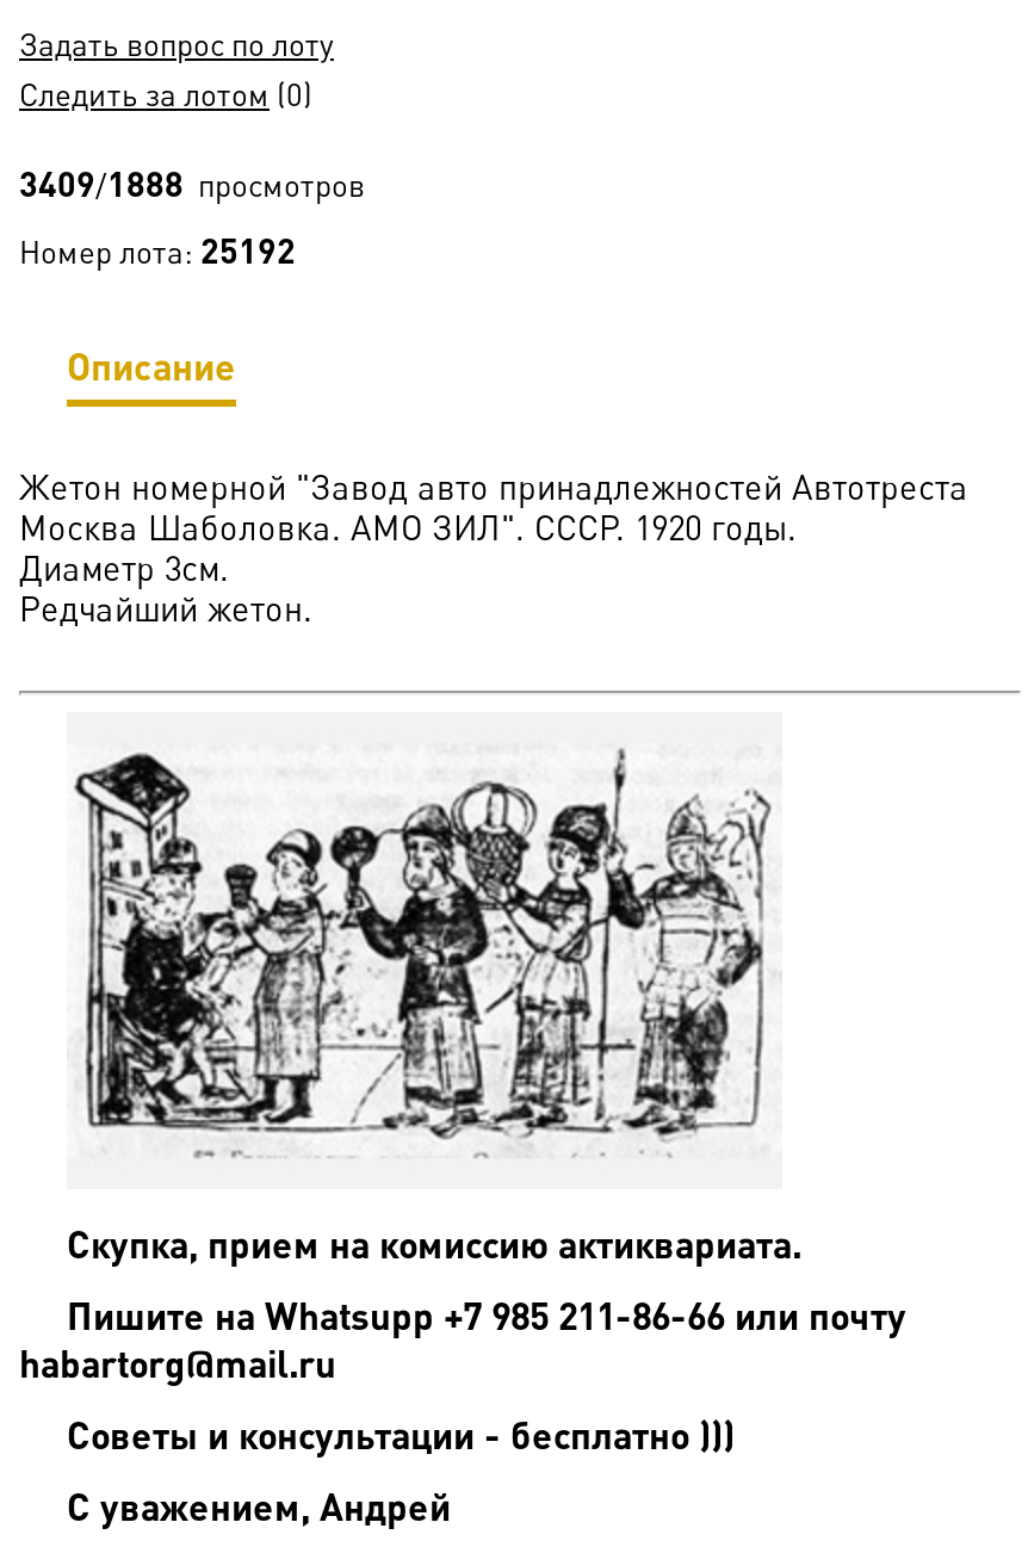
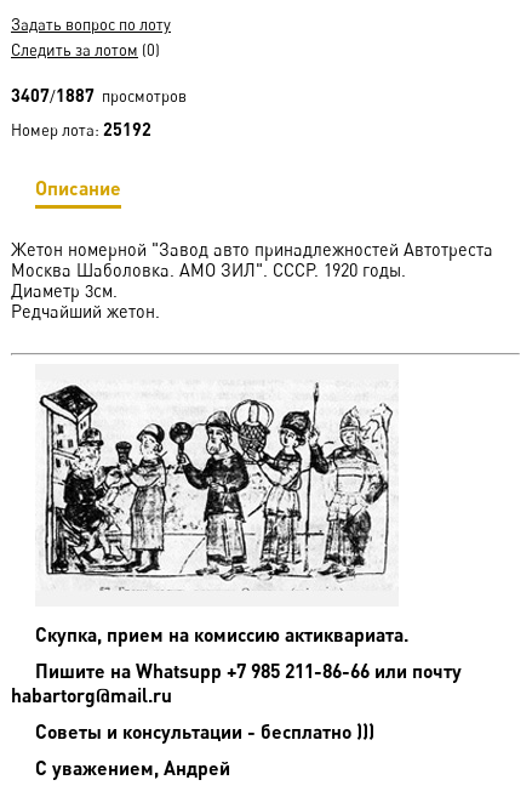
- 3409/1888 просмотров
+ 3407/1887 просмотров
